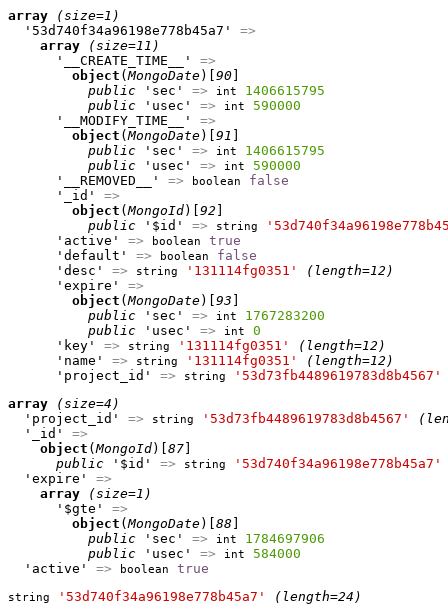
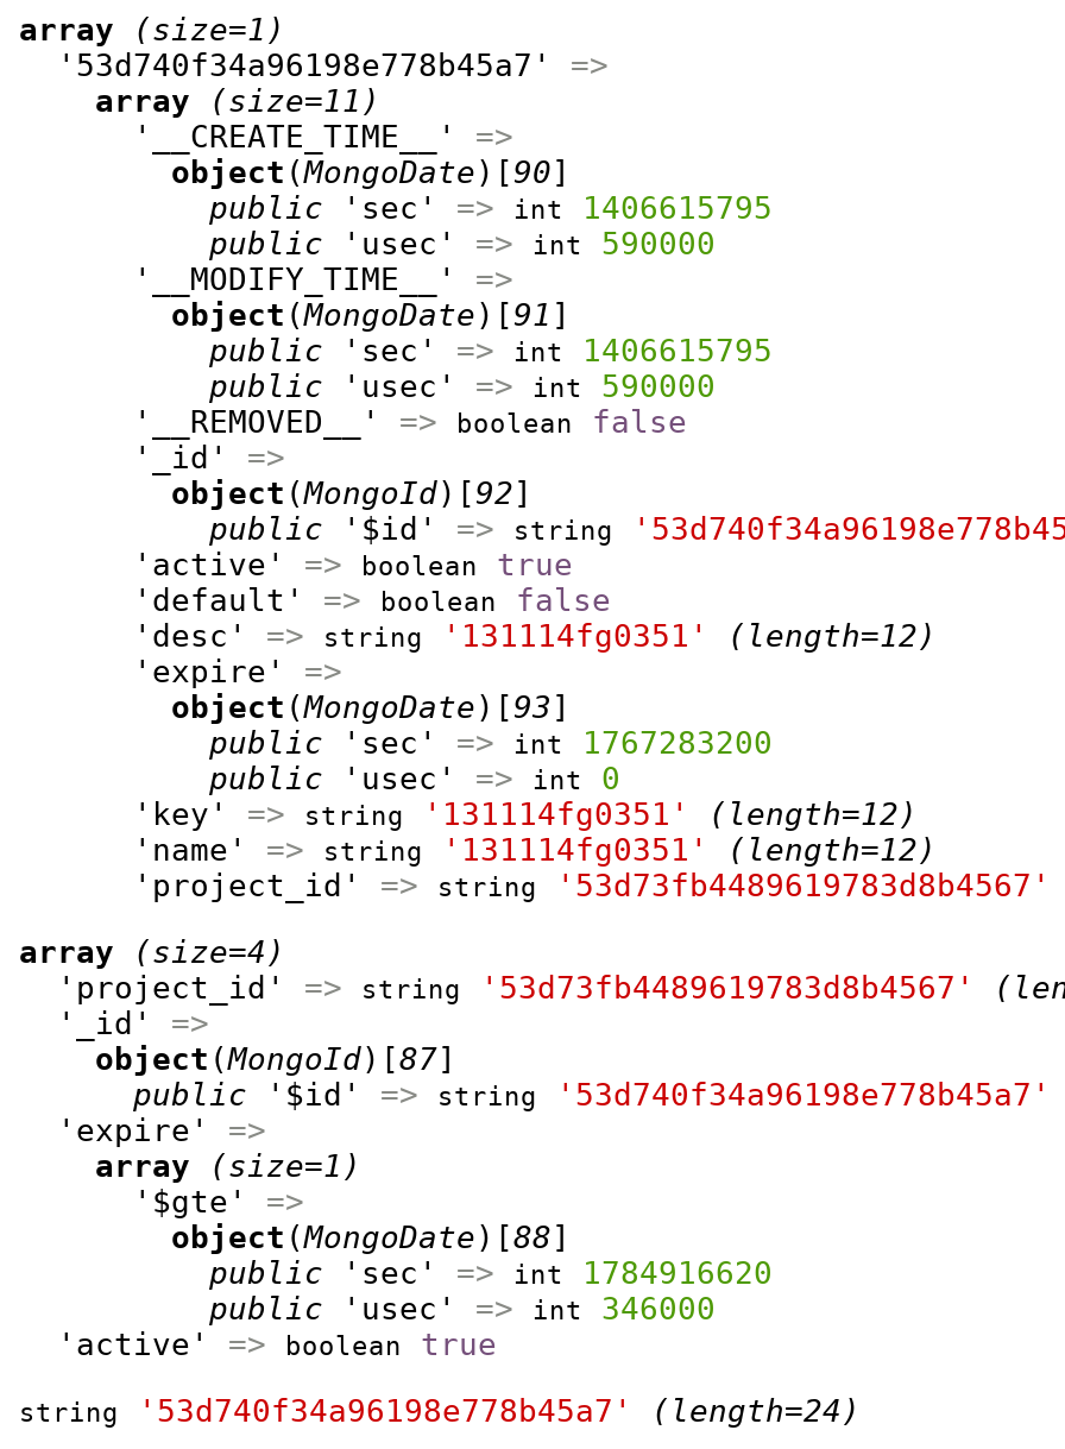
- public 'sec' => int 1784697906
+ public 'sec' => int 1784916620

- public 'usec' => int 584000
+ public 'usec' => int 346000
